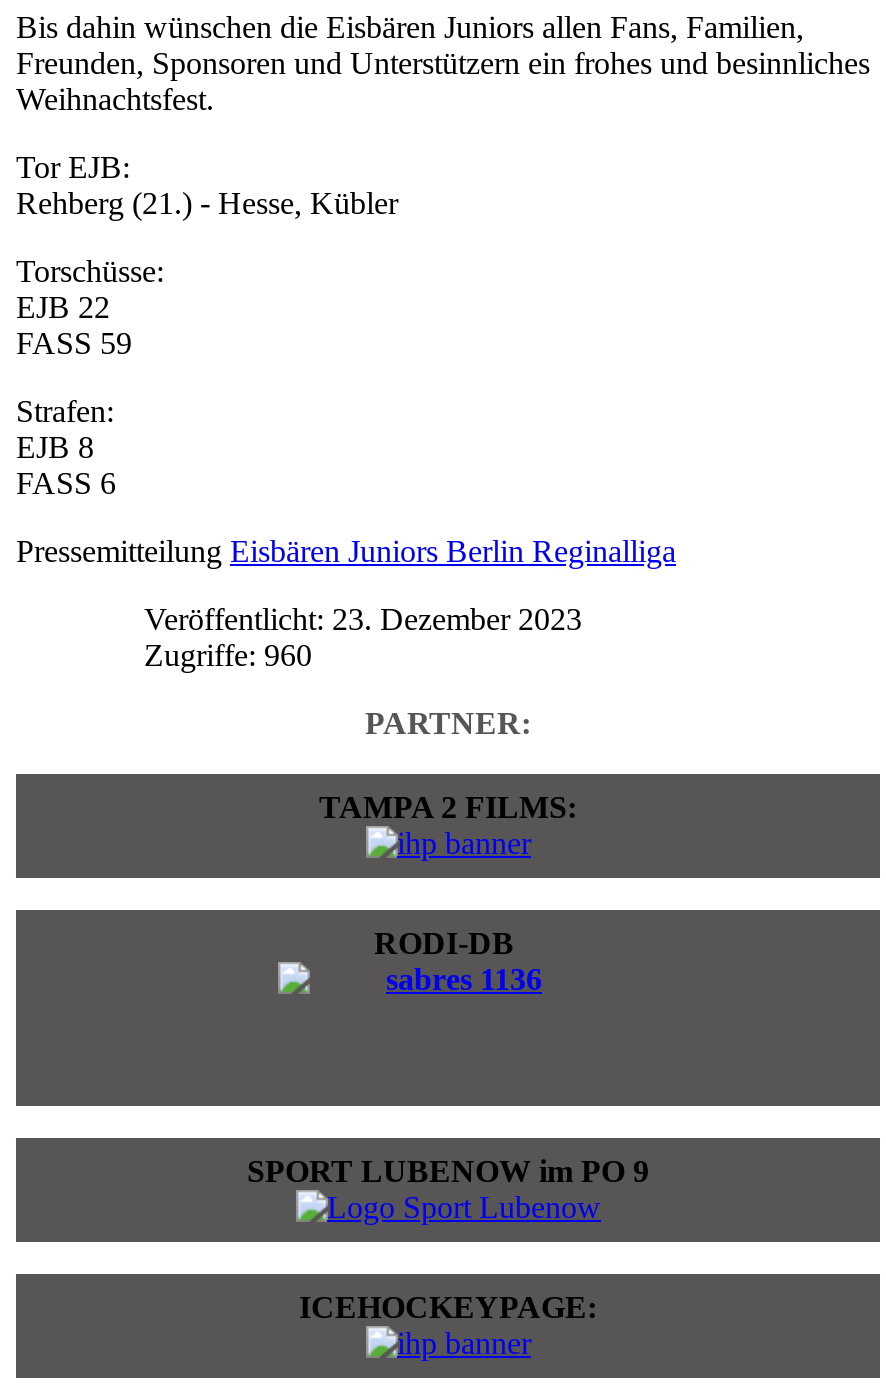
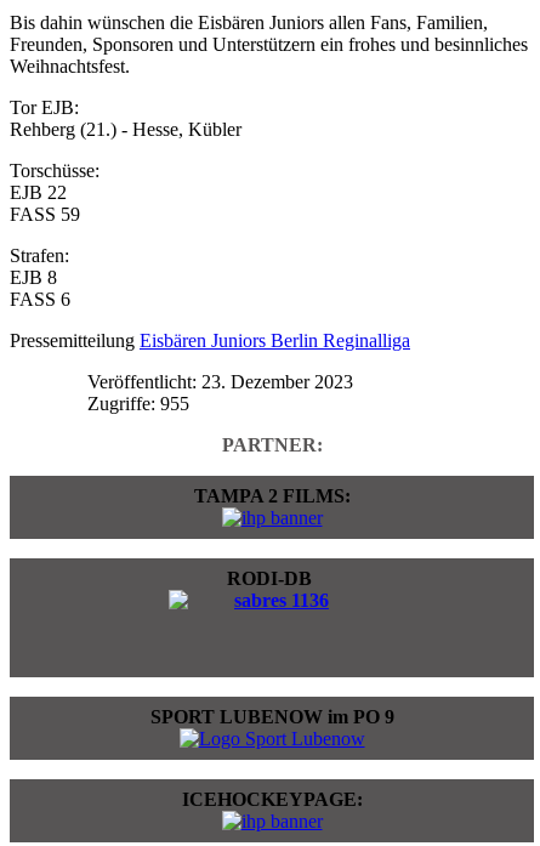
- Zugriffe: 960
+ Zugriffe: 955
